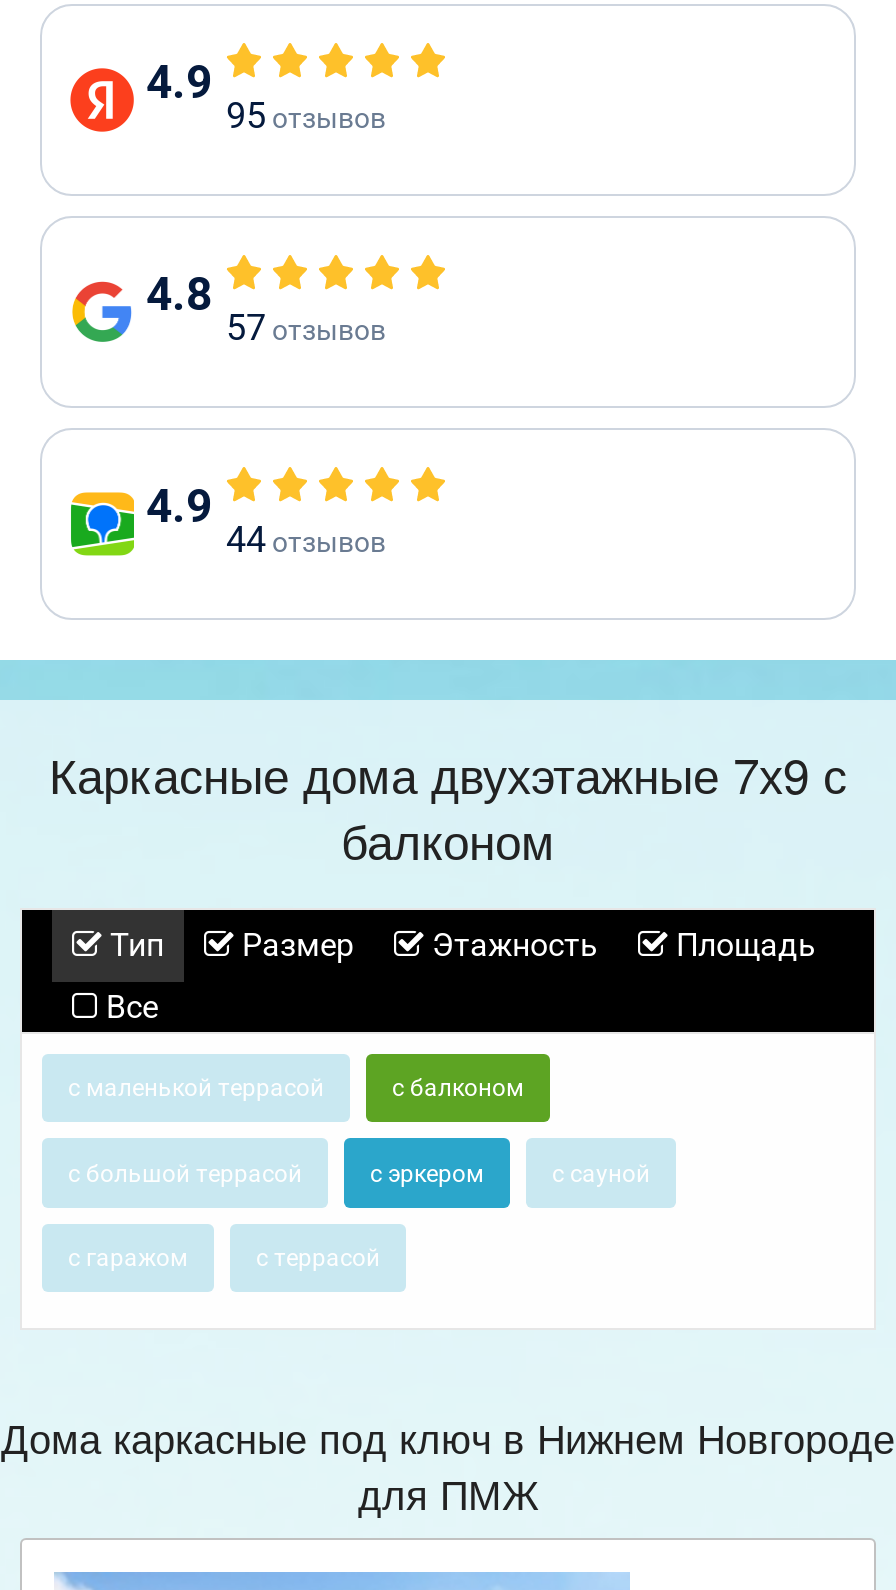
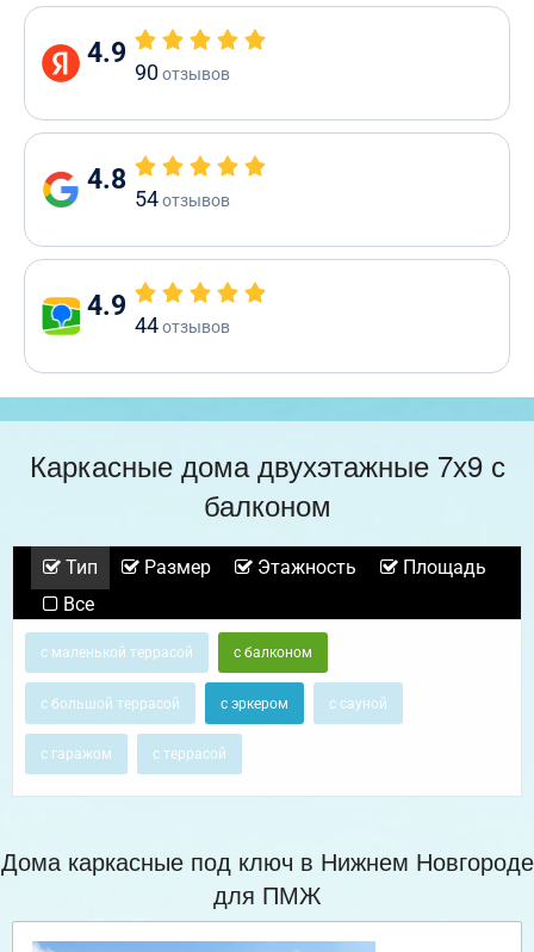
- 95 отзывов
+ 90 отзывов

- 57 отзывов
+ 54 отзывов
